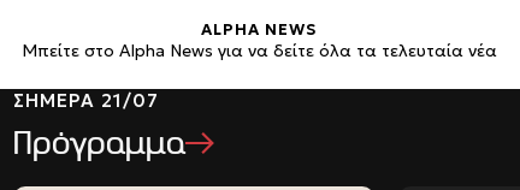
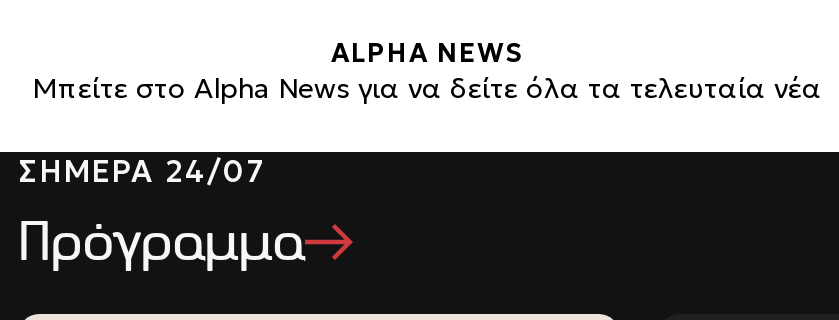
- ΣΗΜΕΡΑ 21/07
+ ΣΗΜΕΡΑ 24/07
